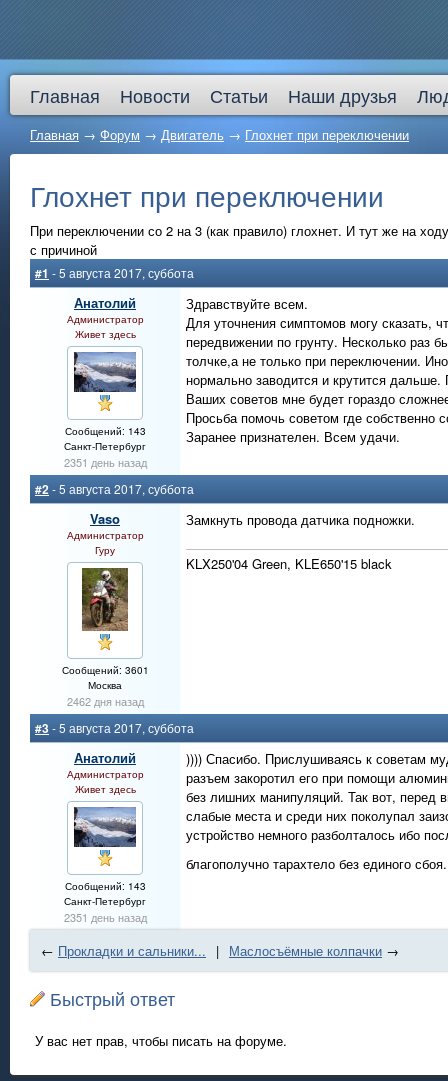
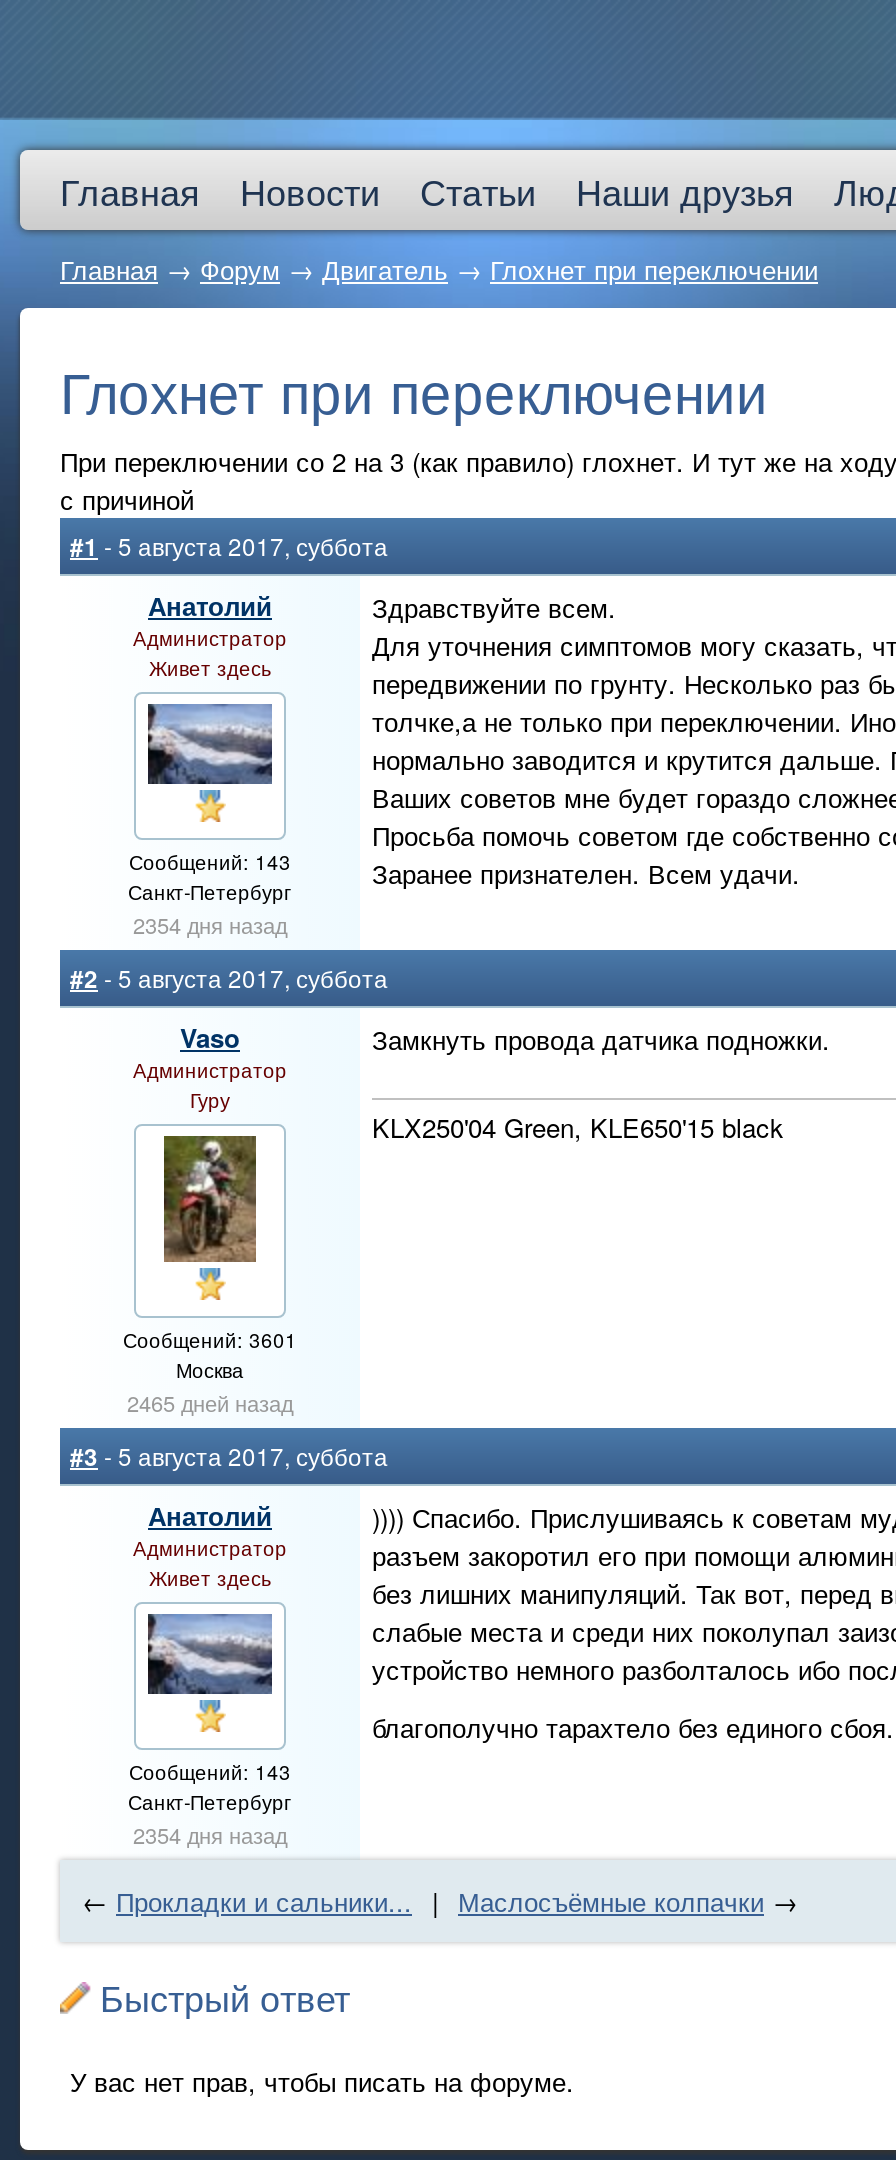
- 2351 день назад
+ 2354 дня назад

- 2462 дня назад
+ 2465 дней назад

- 2351 день назад
+ 2354 дня назад
